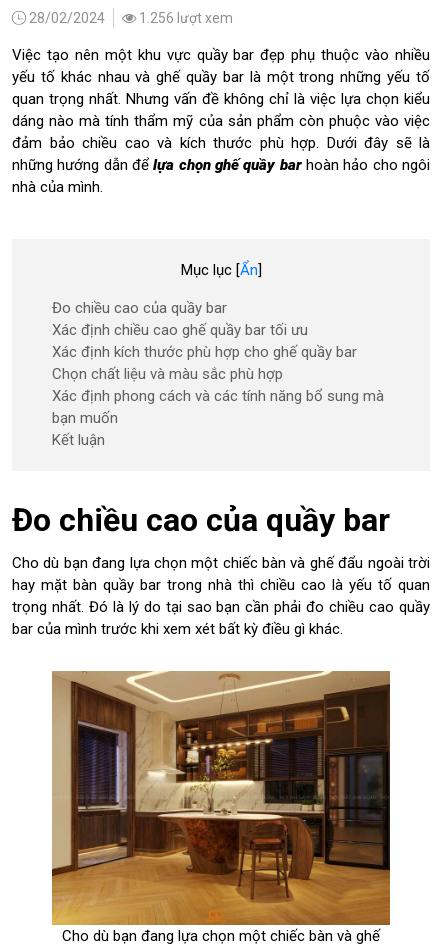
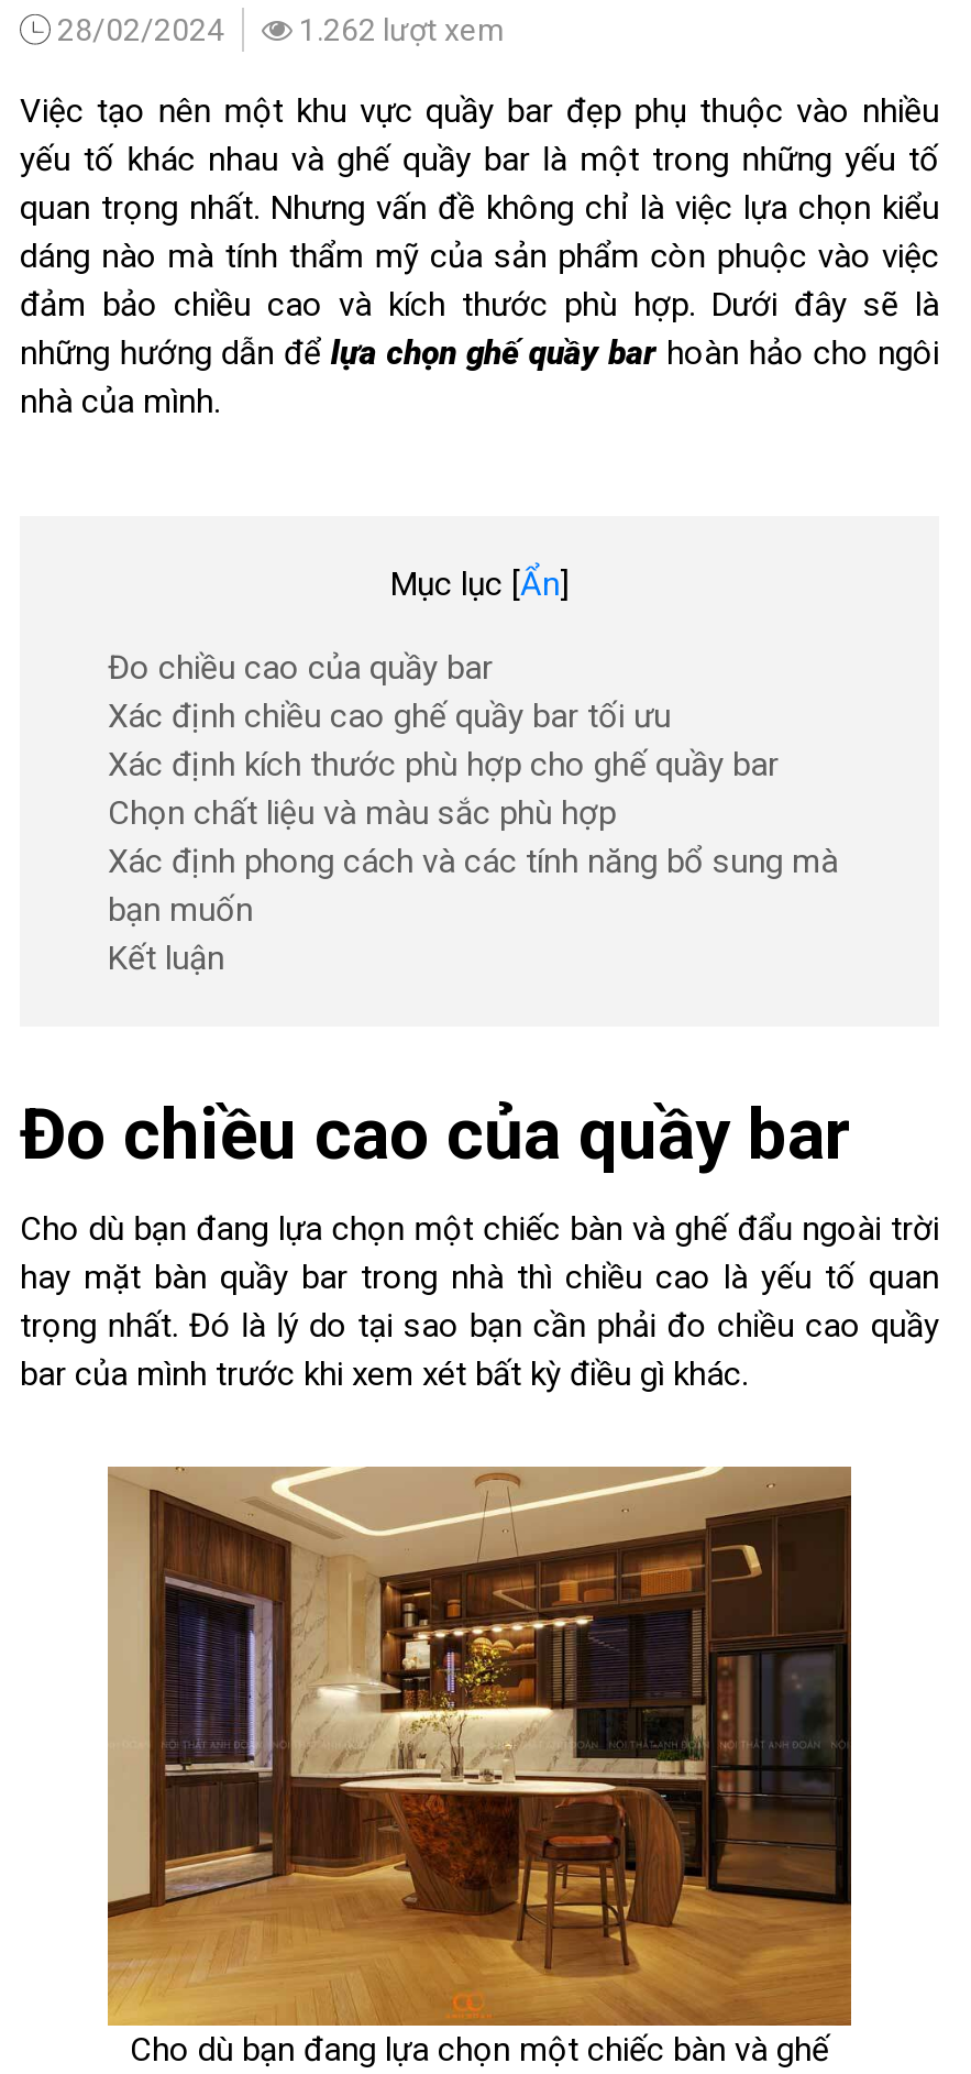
- 28/02/2024 1.256 lượt xem
+ 28/02/2024 1.262 lượt xem
